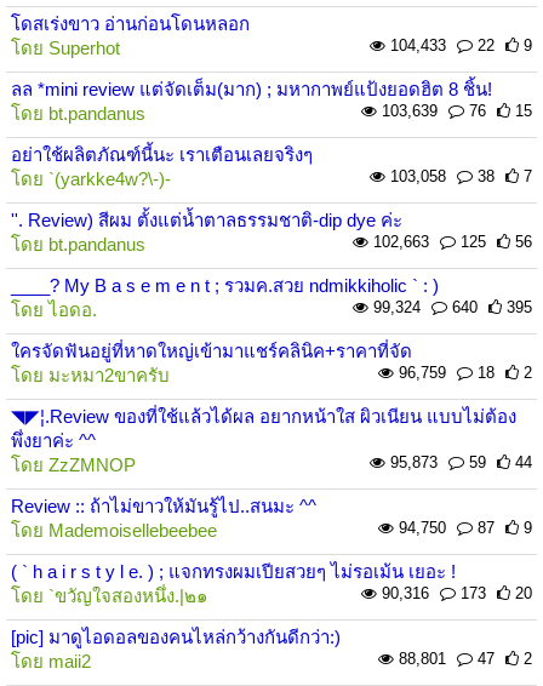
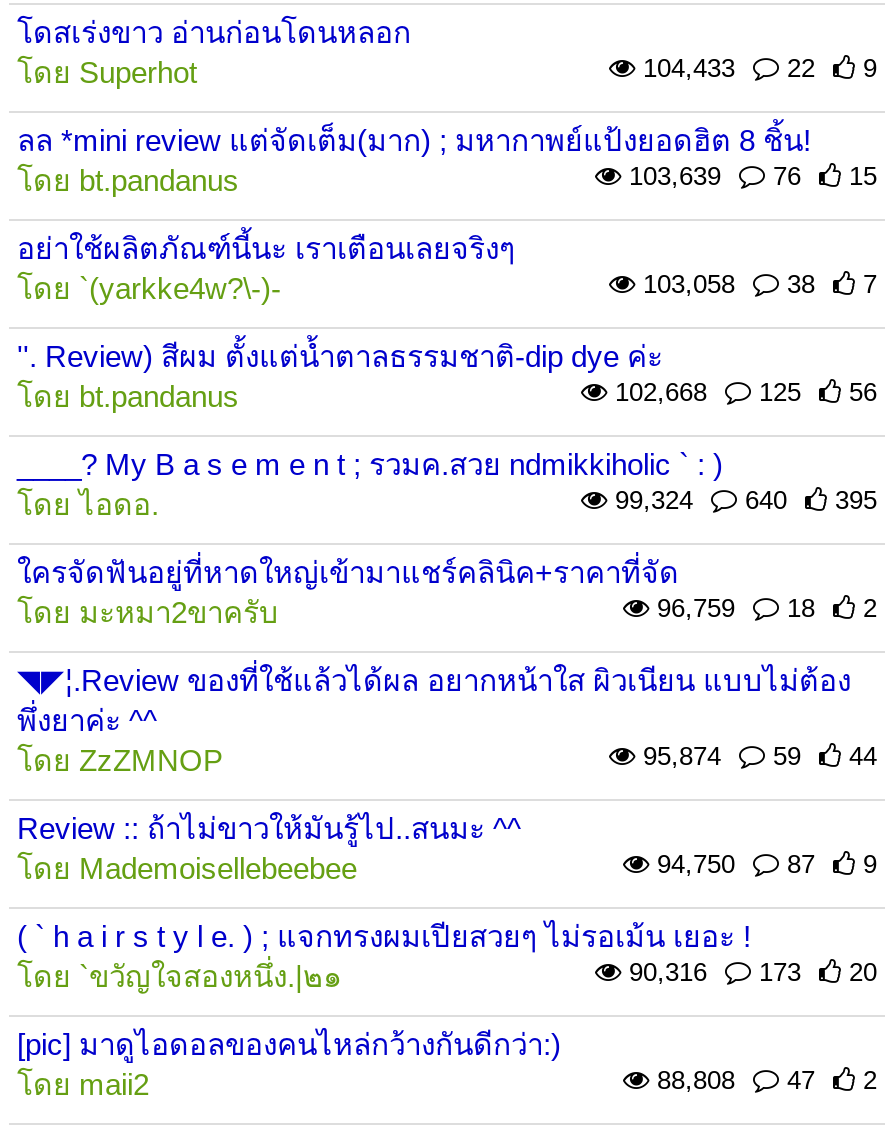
- 102,663 125 56
+ 102,668 125 56

- 95,873 59 44
+ 95,874 59 44

- 88,801 47 2
+ 88,808 47 2
